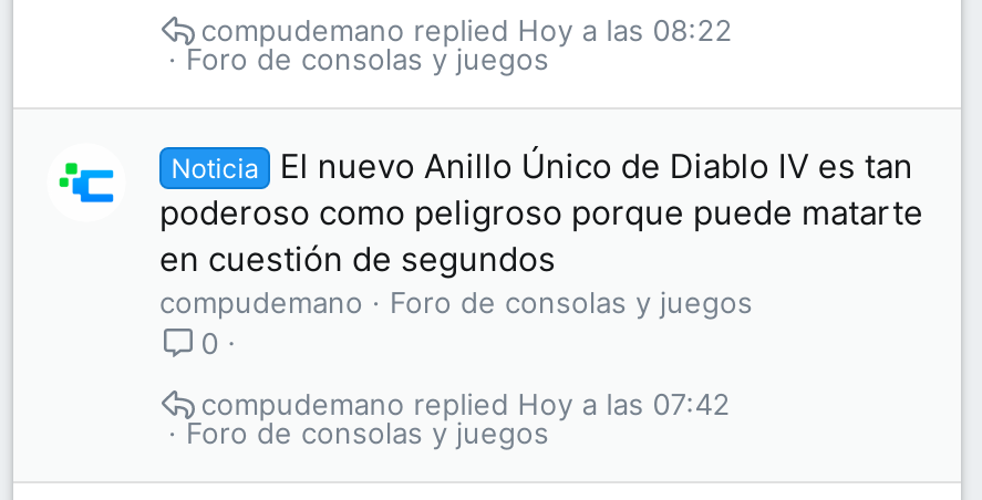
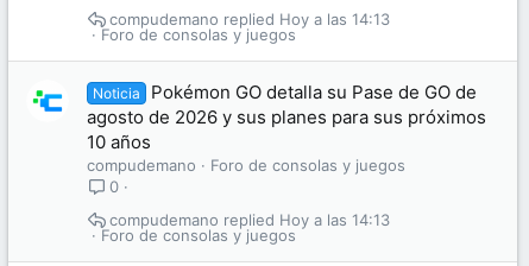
- Hoy a las 08:22
+ Hoy a las 14:13

- El nuevo Anillo Único de Diablo IV es tan
- poderoso como peligroso porque puede matarte
- en cuestión de segundos
+ Pokémon GO detalla su Pase de GO de
+ agosto de 2026 y sus planes para sus próximos
+ 10 años

- Hoy a las 07:42
+ Hoy a las 14:13
